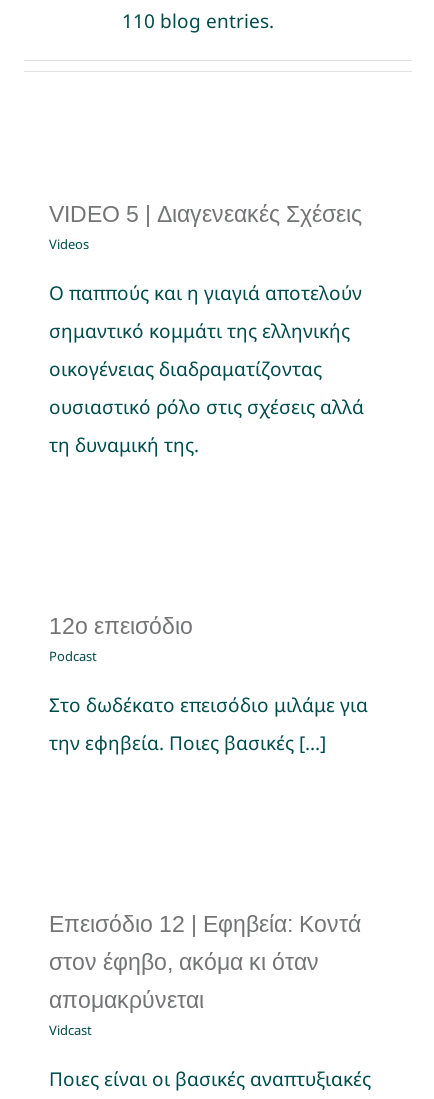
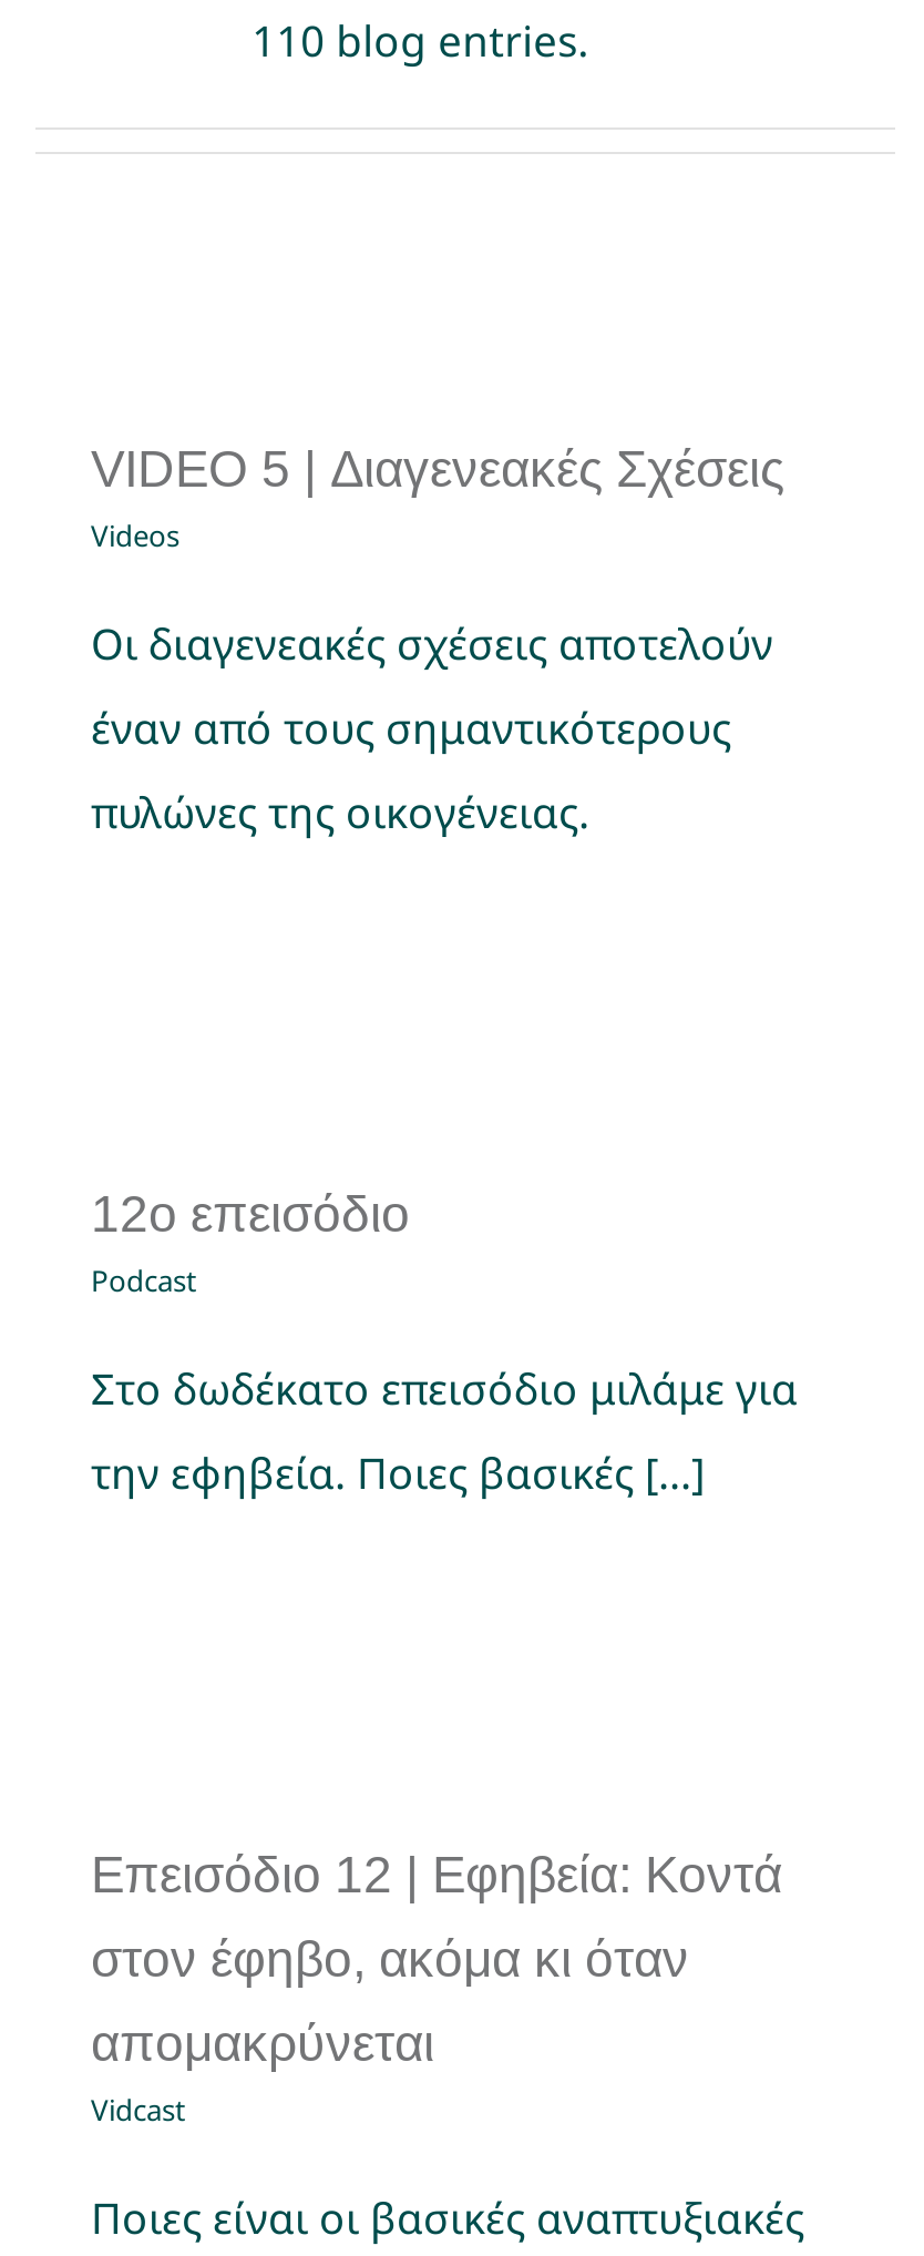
- Ο παππούς και η γιαγιά αποτελούν
- σημαντικό κομμάτι της ελληνικής
- οικογένειας διαδραματίζοντας
- ουσιαστικό ρόλο στις σχέσεις αλλά
- τη δυναμική της.
+ Οι διαγενεακές σχέσεις αποτελούν
+ έναν από τους σημαντικότερους
+ πυλώνες της οικογένειας.
